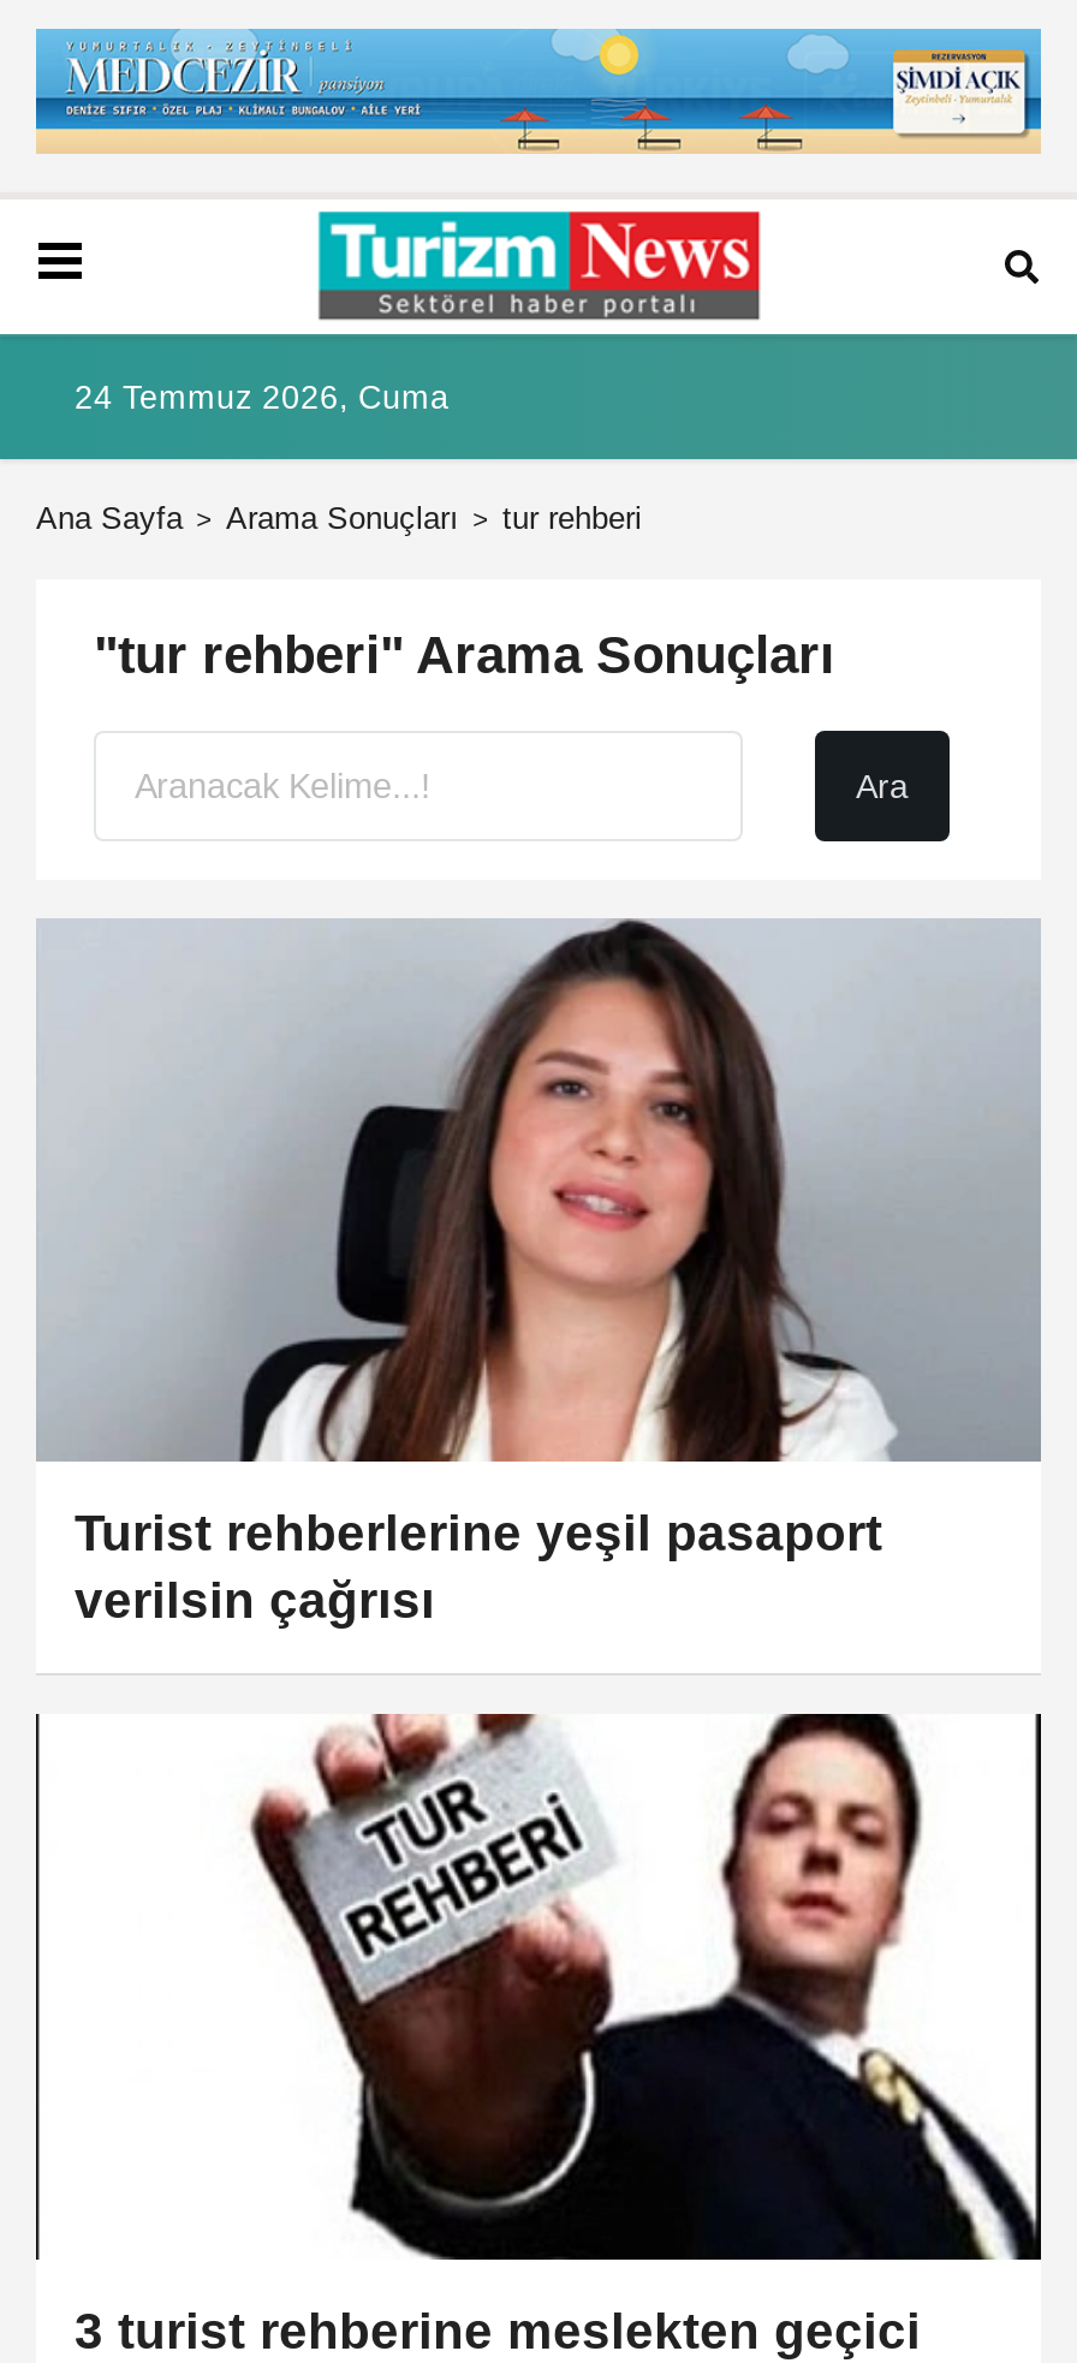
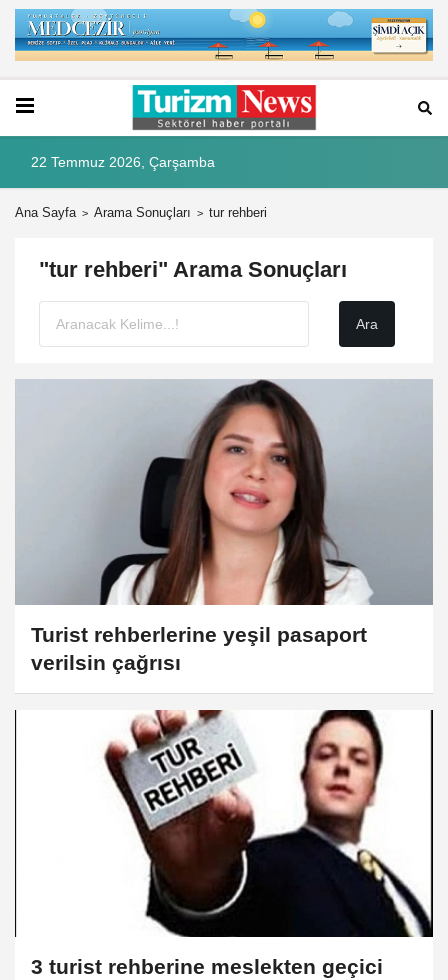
- 24 Temmuz 2026, Cuma
+ 22 Temmuz 2026, Çarşamba
